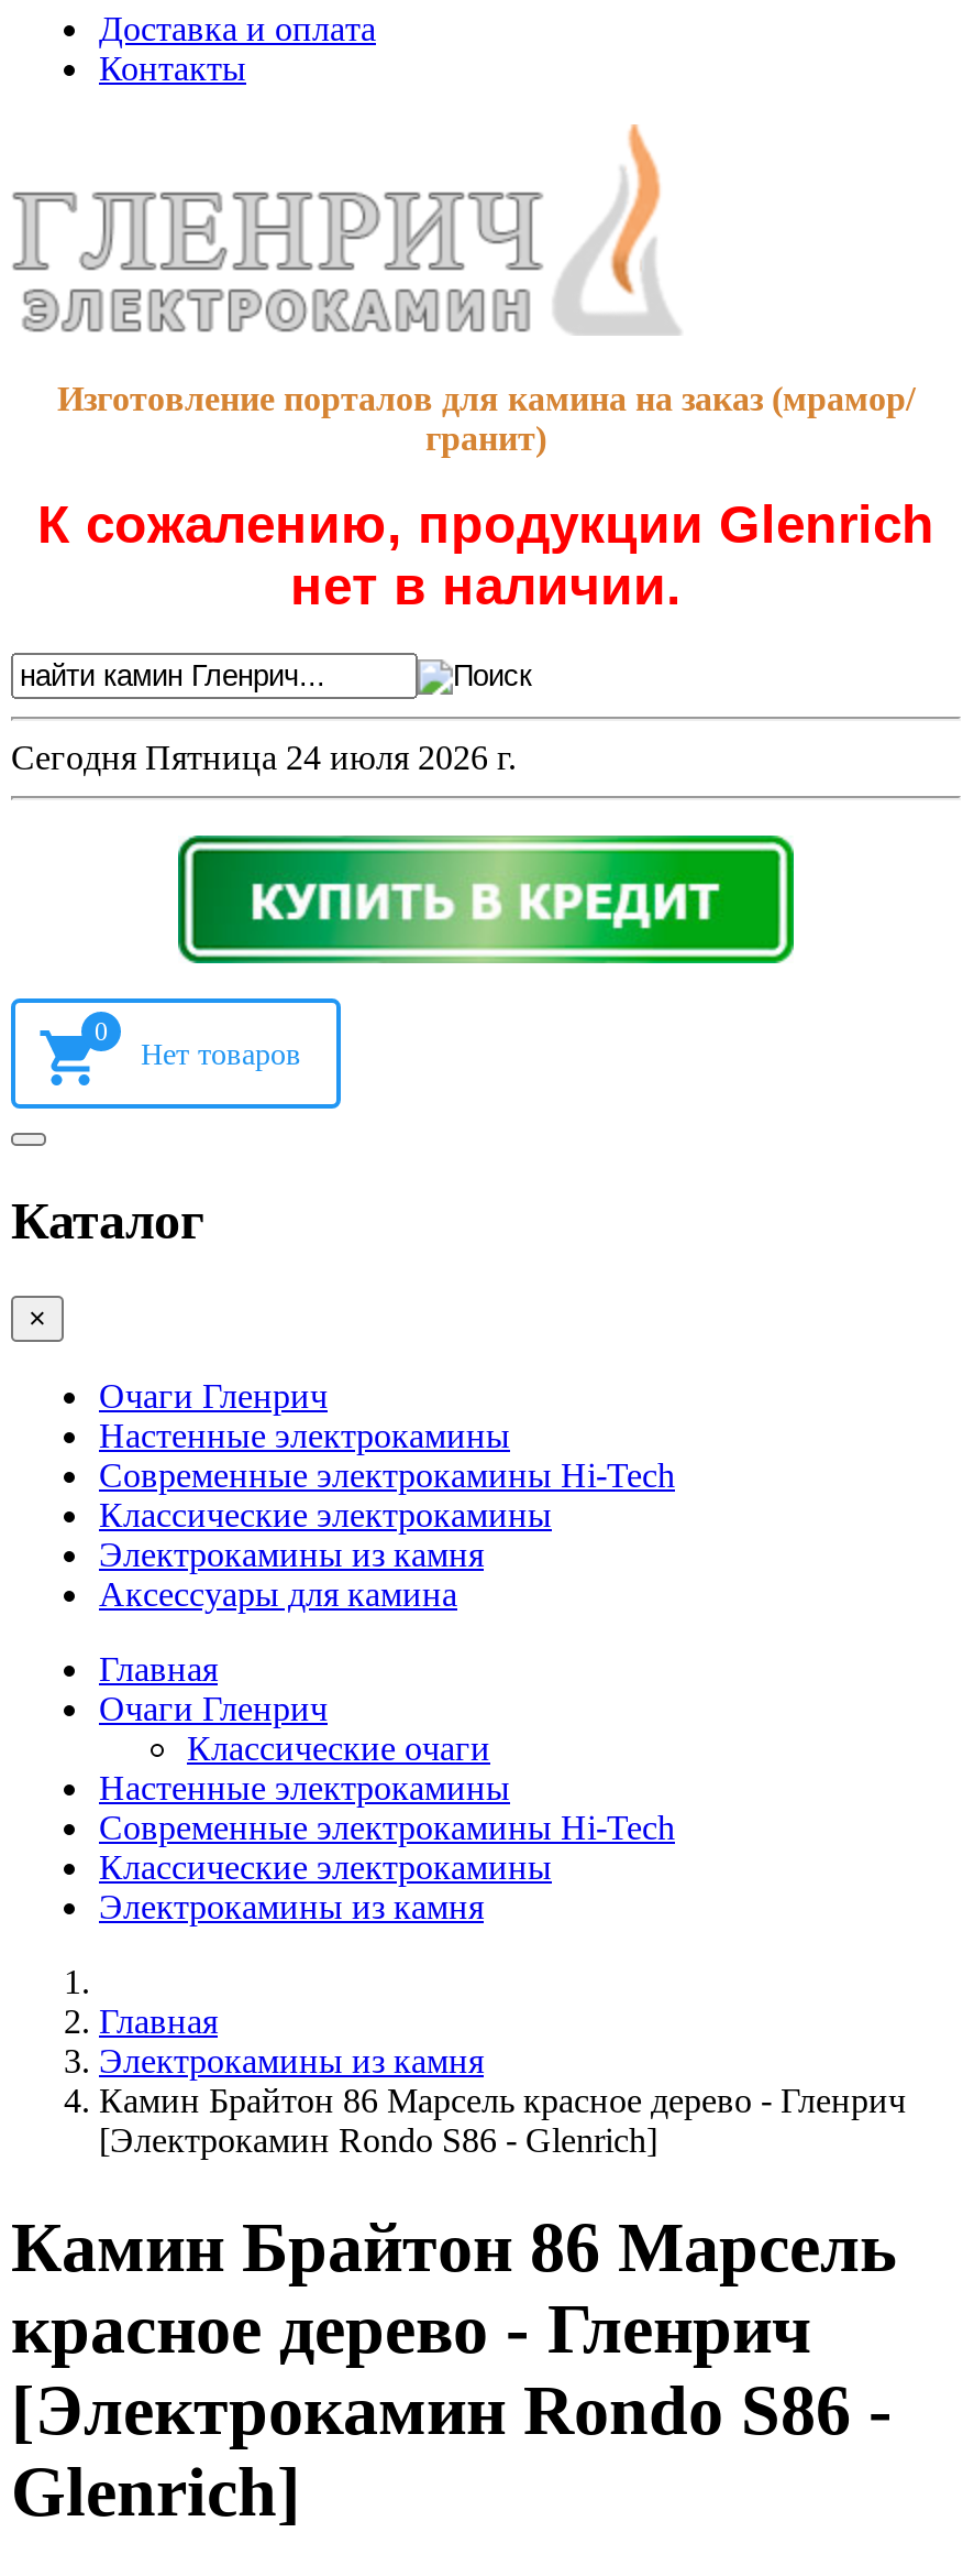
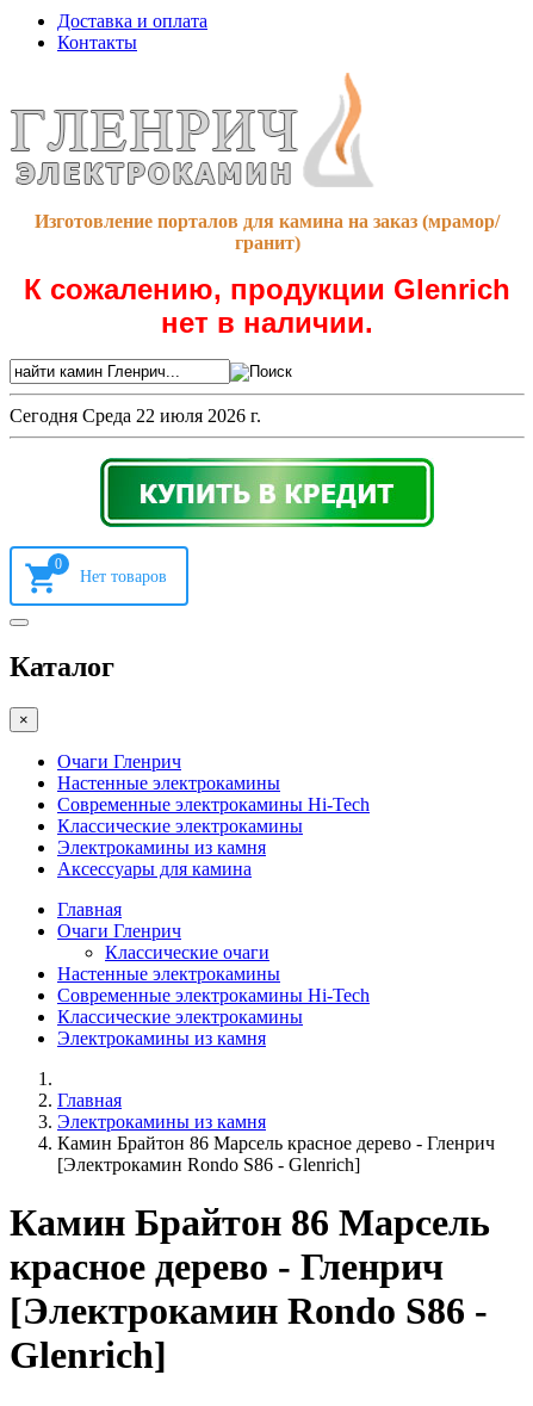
- Сегодня Пятница 24 июля 2026 г.
+ Сегодня Среда 22 июля 2026 г.
